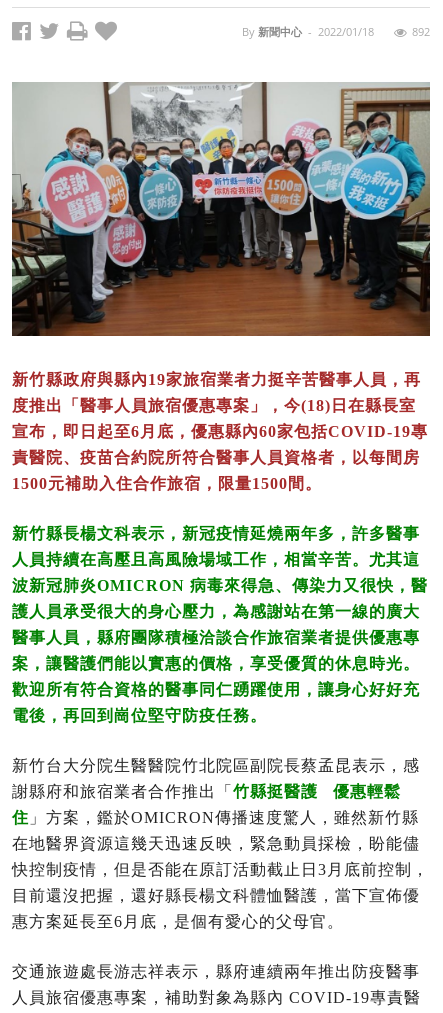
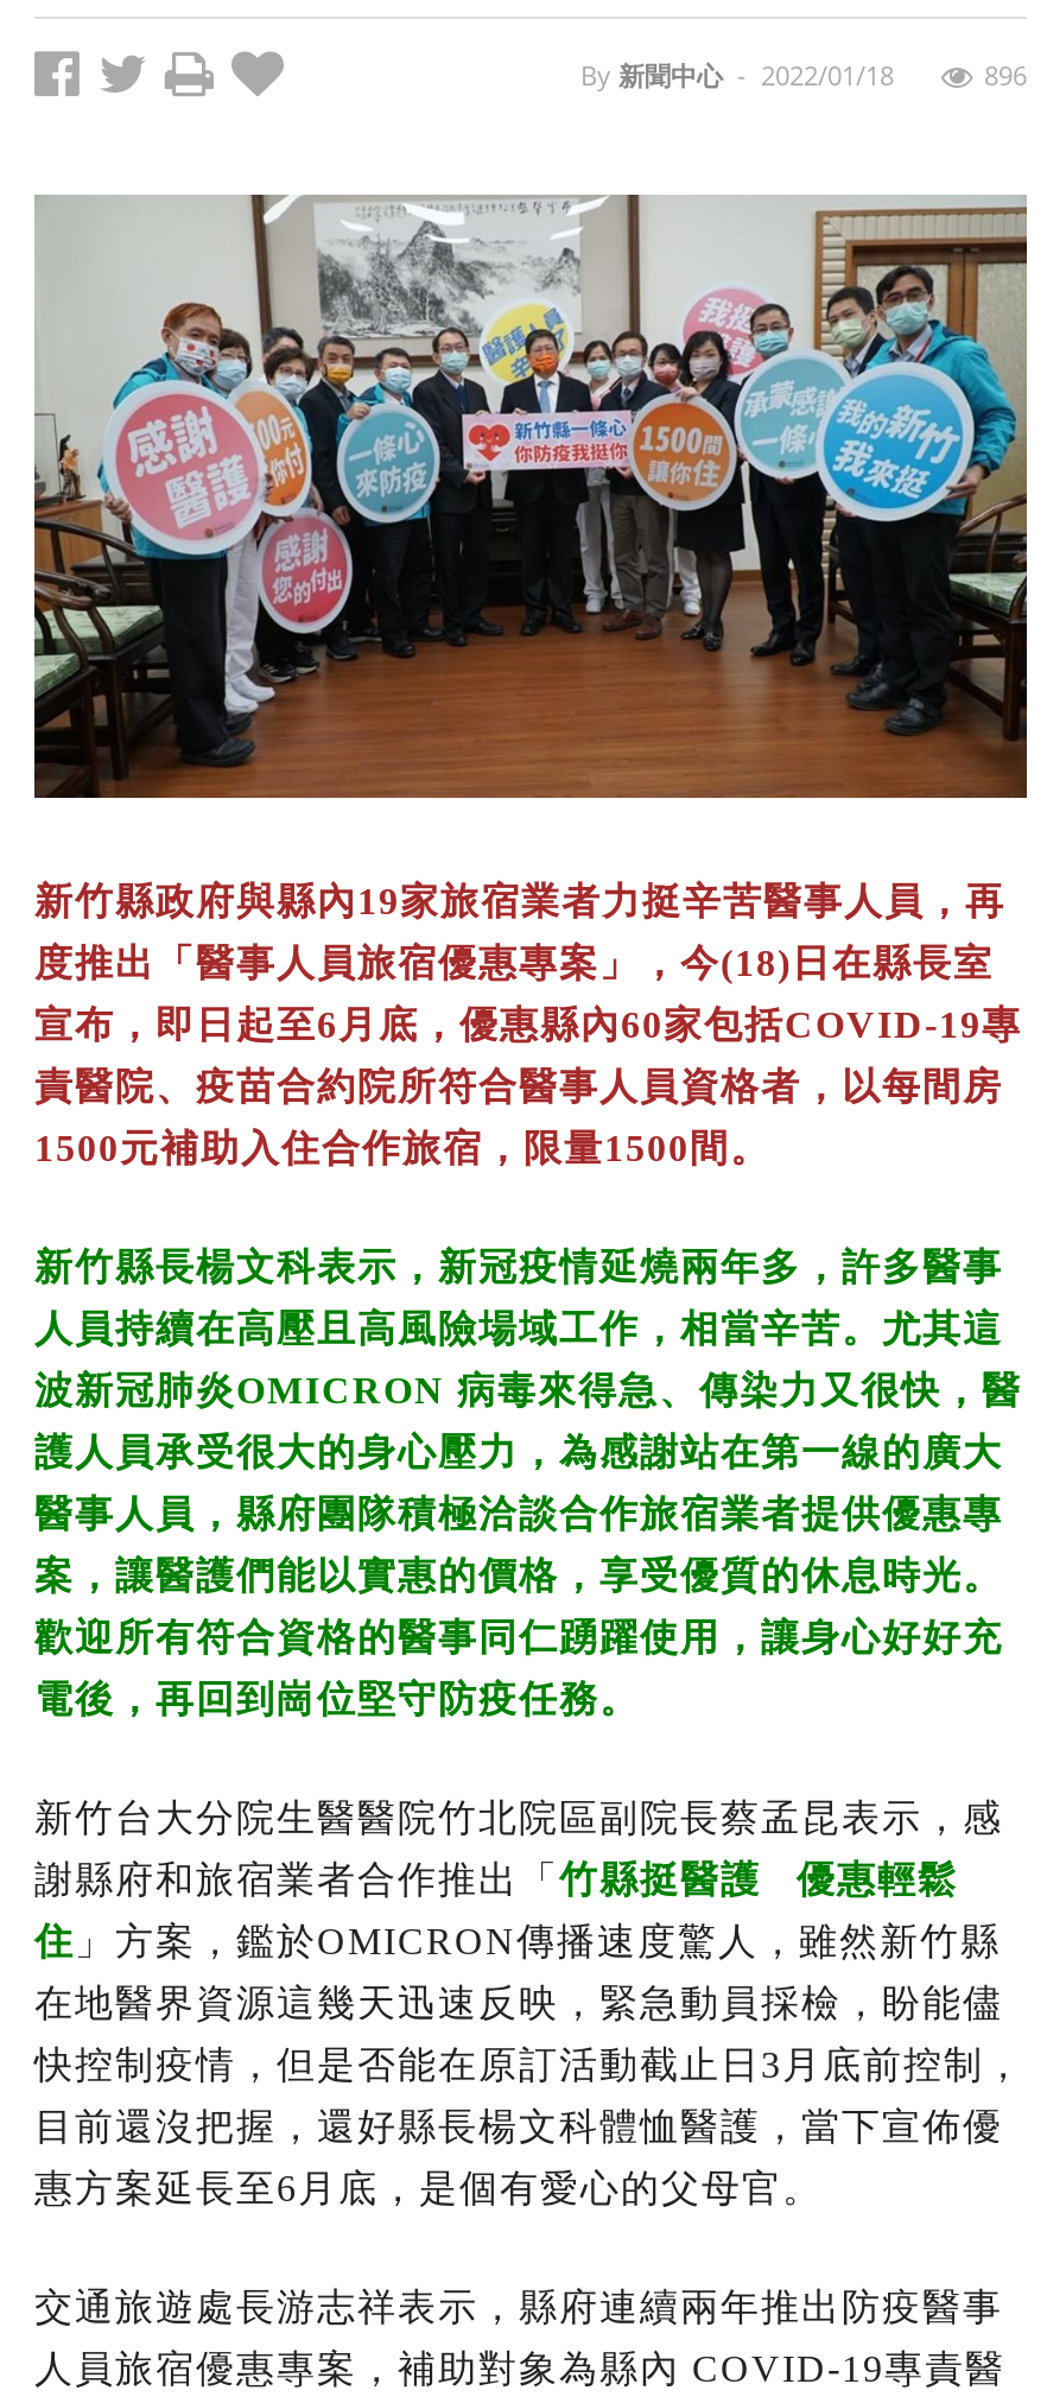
- 892
+ 896
